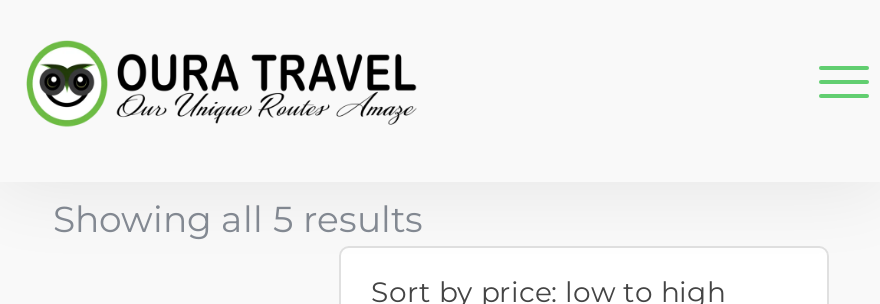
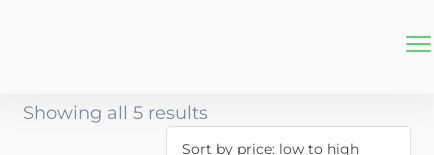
- [image]
